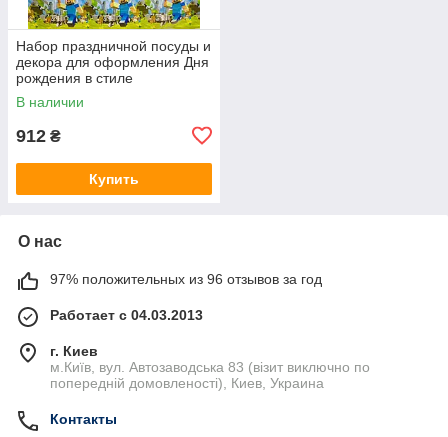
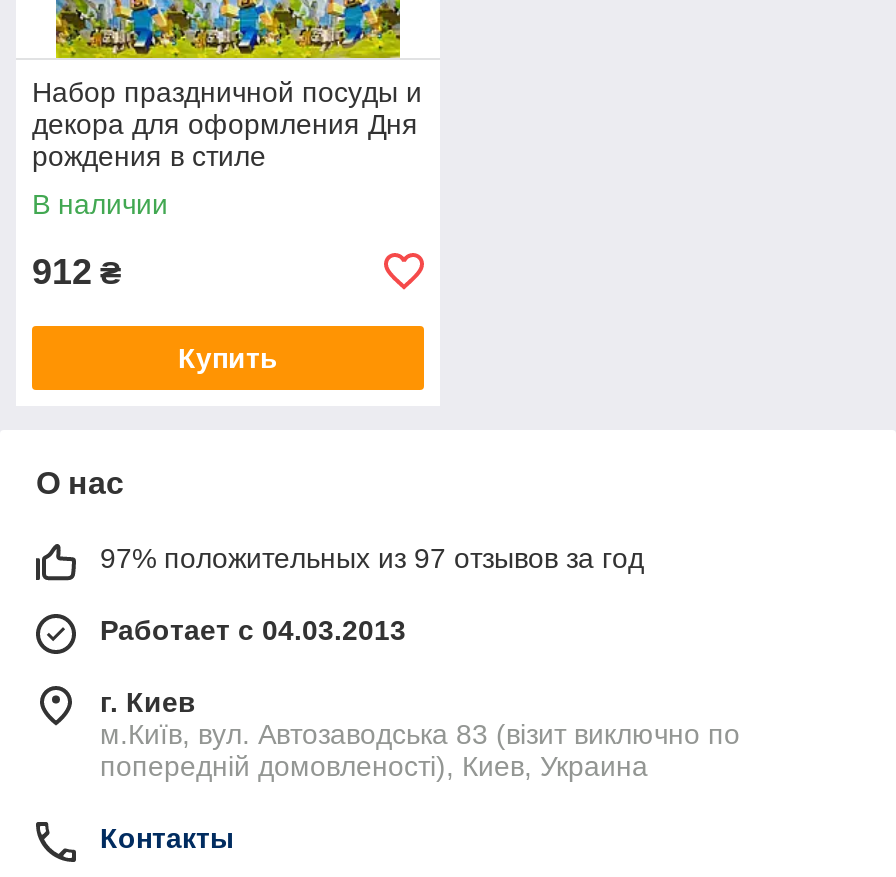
- 97% положительных из 96 отзывов за год
+ 97% положительных из 97 отзывов за год
